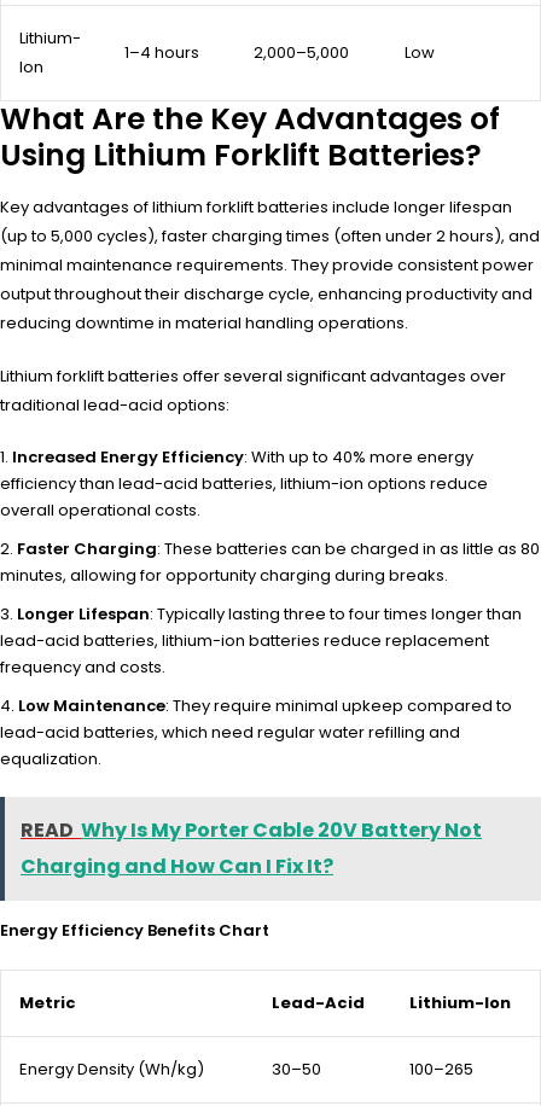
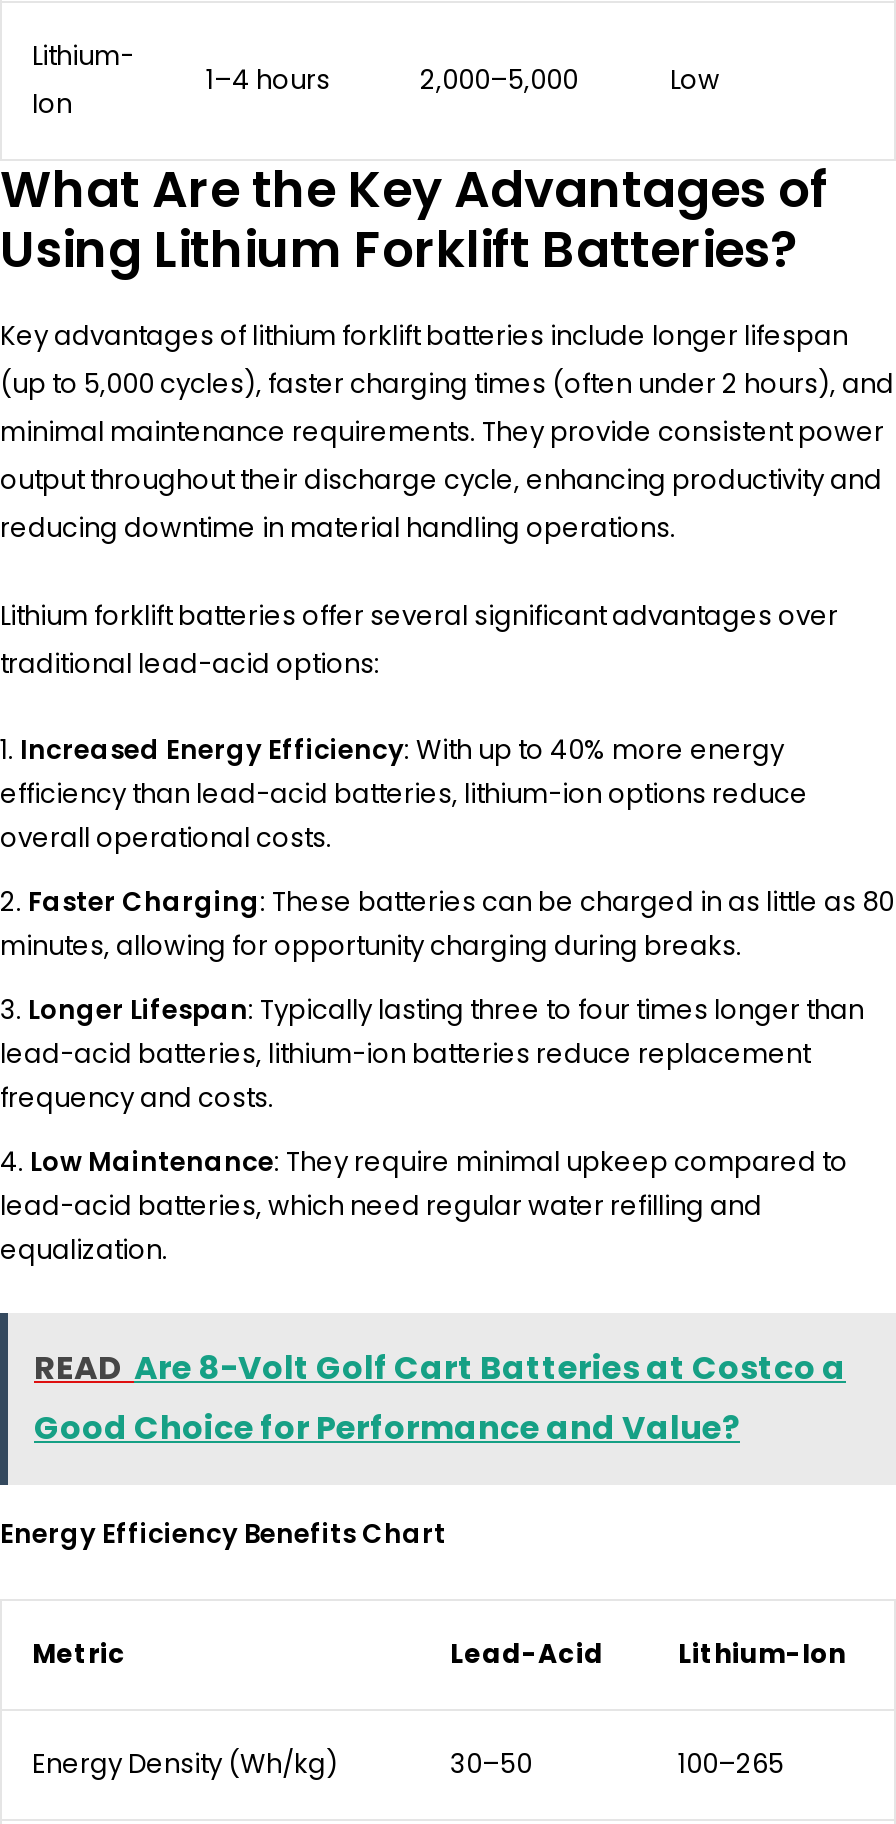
- READ Why Is My Porter Cable 20V Battery Not
- Charging and How Can I Fix It?
+ READ Are 8-Volt Golf Cart Batteries at Costco a
+ Good Choice for Performance and Value?
